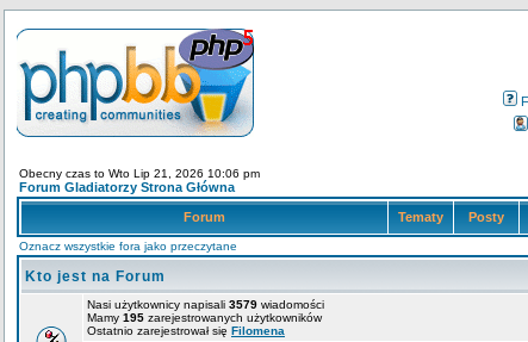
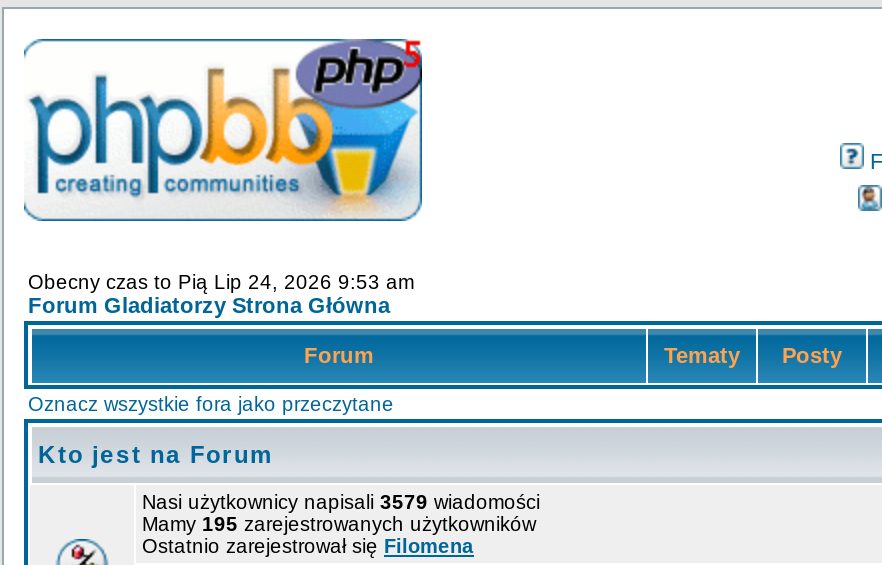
- Obecny czas to Wto Lip 21, 2026 10:06 pm
+ Obecny czas to Pią Lip 24, 2026 9:53 am
